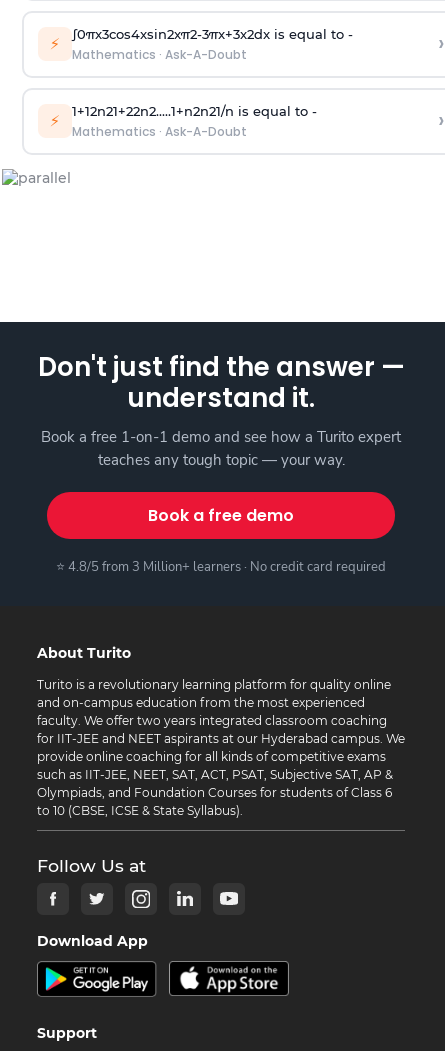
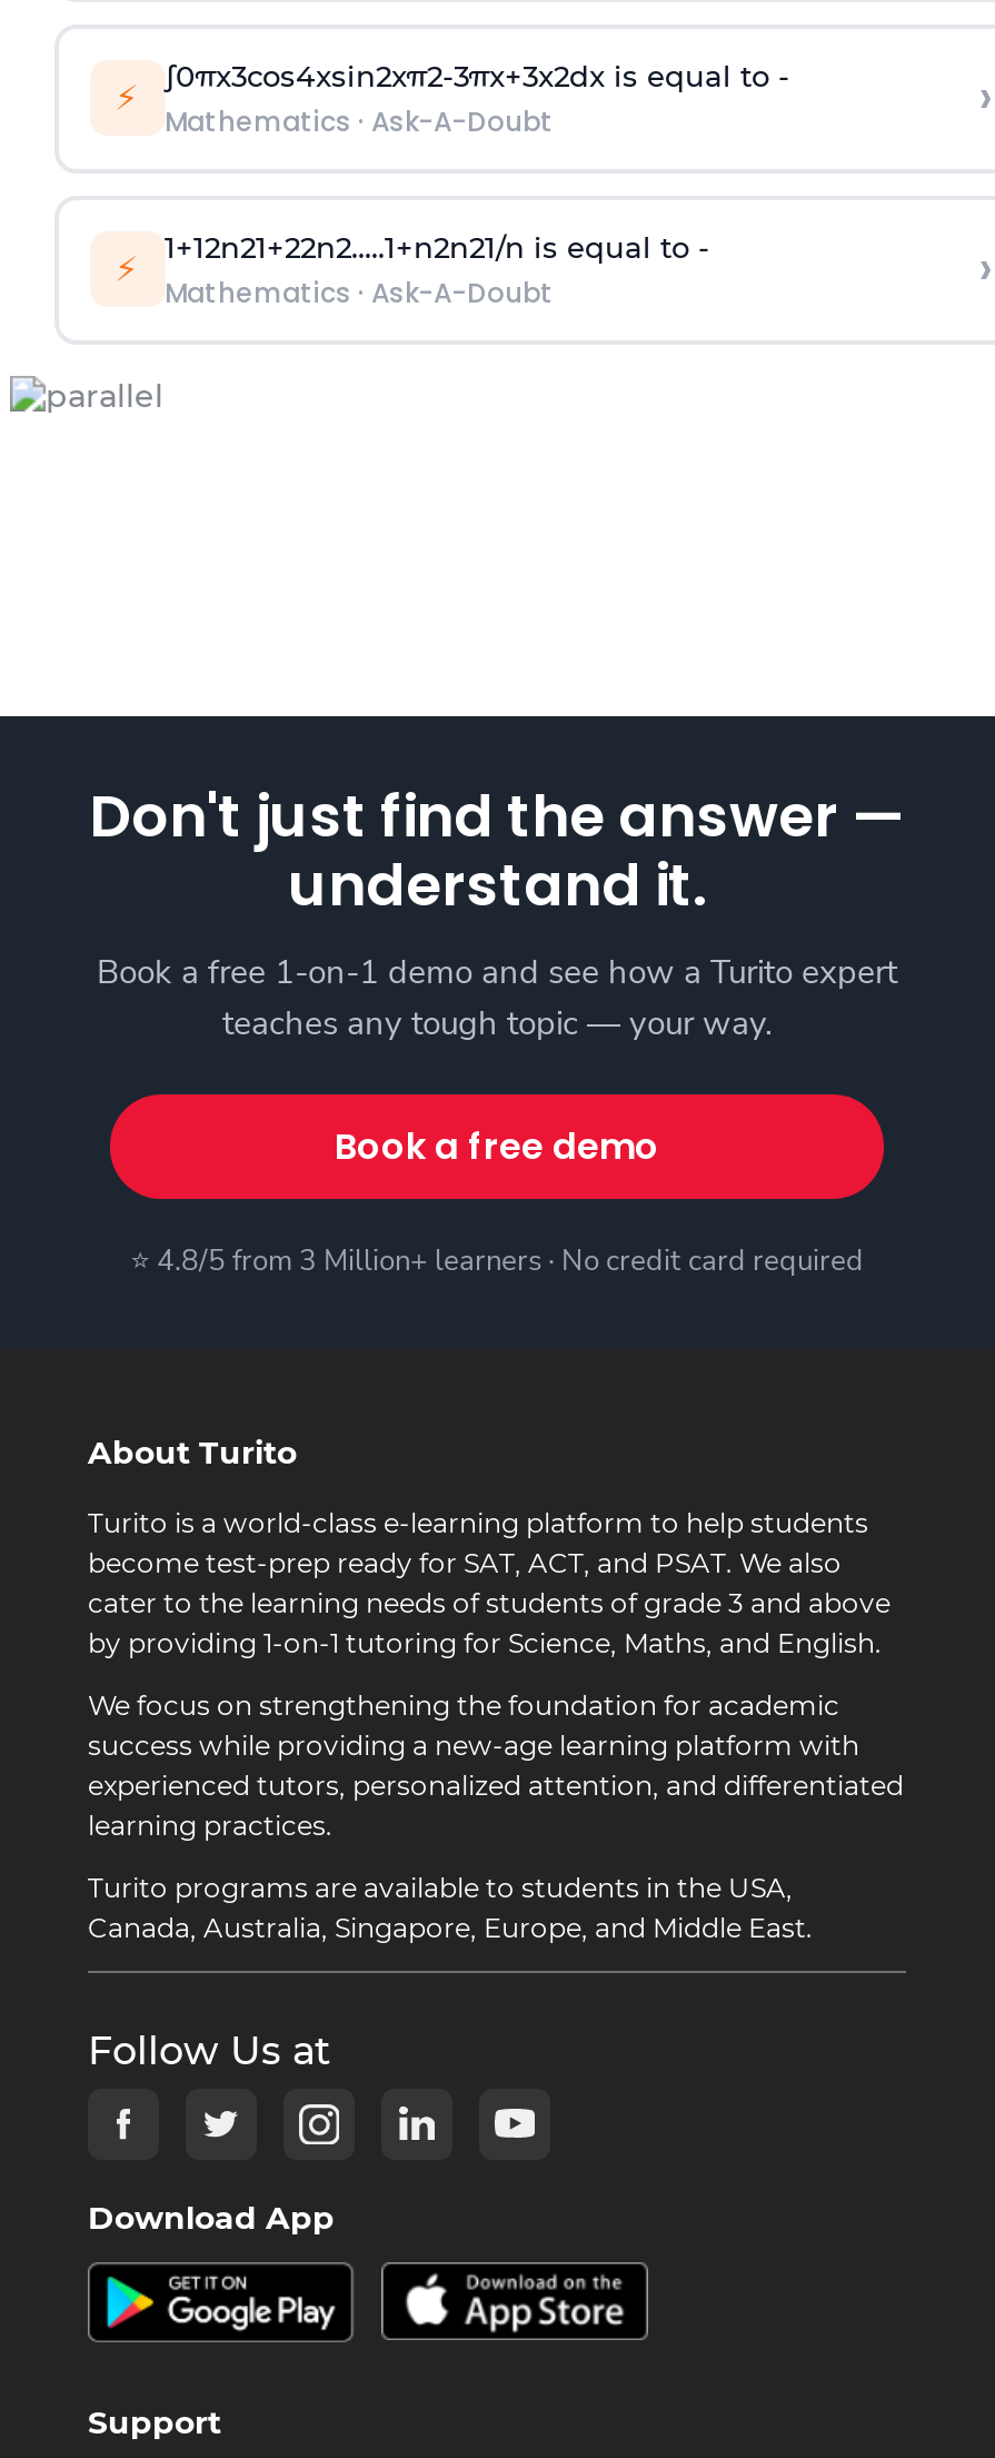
- Turito is a revolutionary learning platform for quality online
- and on-campus education from the most experienced
- faculty. We offer two years integrated classroom coaching
- for IIT-JEE and NEET aspirants at our Hyderabad campus. We
- provide online coaching for all kinds of competitive exams
- such as IIT-JEE, NEET, SAT, ACT, PSAT, Subjective SAT, AP &
- Olympiads, and Foundation Courses for students of Class 6
- to 10 (CBSE, ICSE & State Syllabus).
+ Turito is a world-class e-learning platform to help students
+ become test-prep ready for SAT, ACT, and PSAT. We also
+ cater to the learning needs of students of grade 3 and above
+ by providing 1-on-1 tutoring for Science, Maths, and English.
+ We focus on strengthening the foundation for academic
+ success while providing a new-age learning platform with
+ experienced tutors, personalized attention, and differentiated
+ learning practices.
+ Turito programs are available to students in the USA,
+ Canada, Australia, Singapore, Europe, and Middle East.
